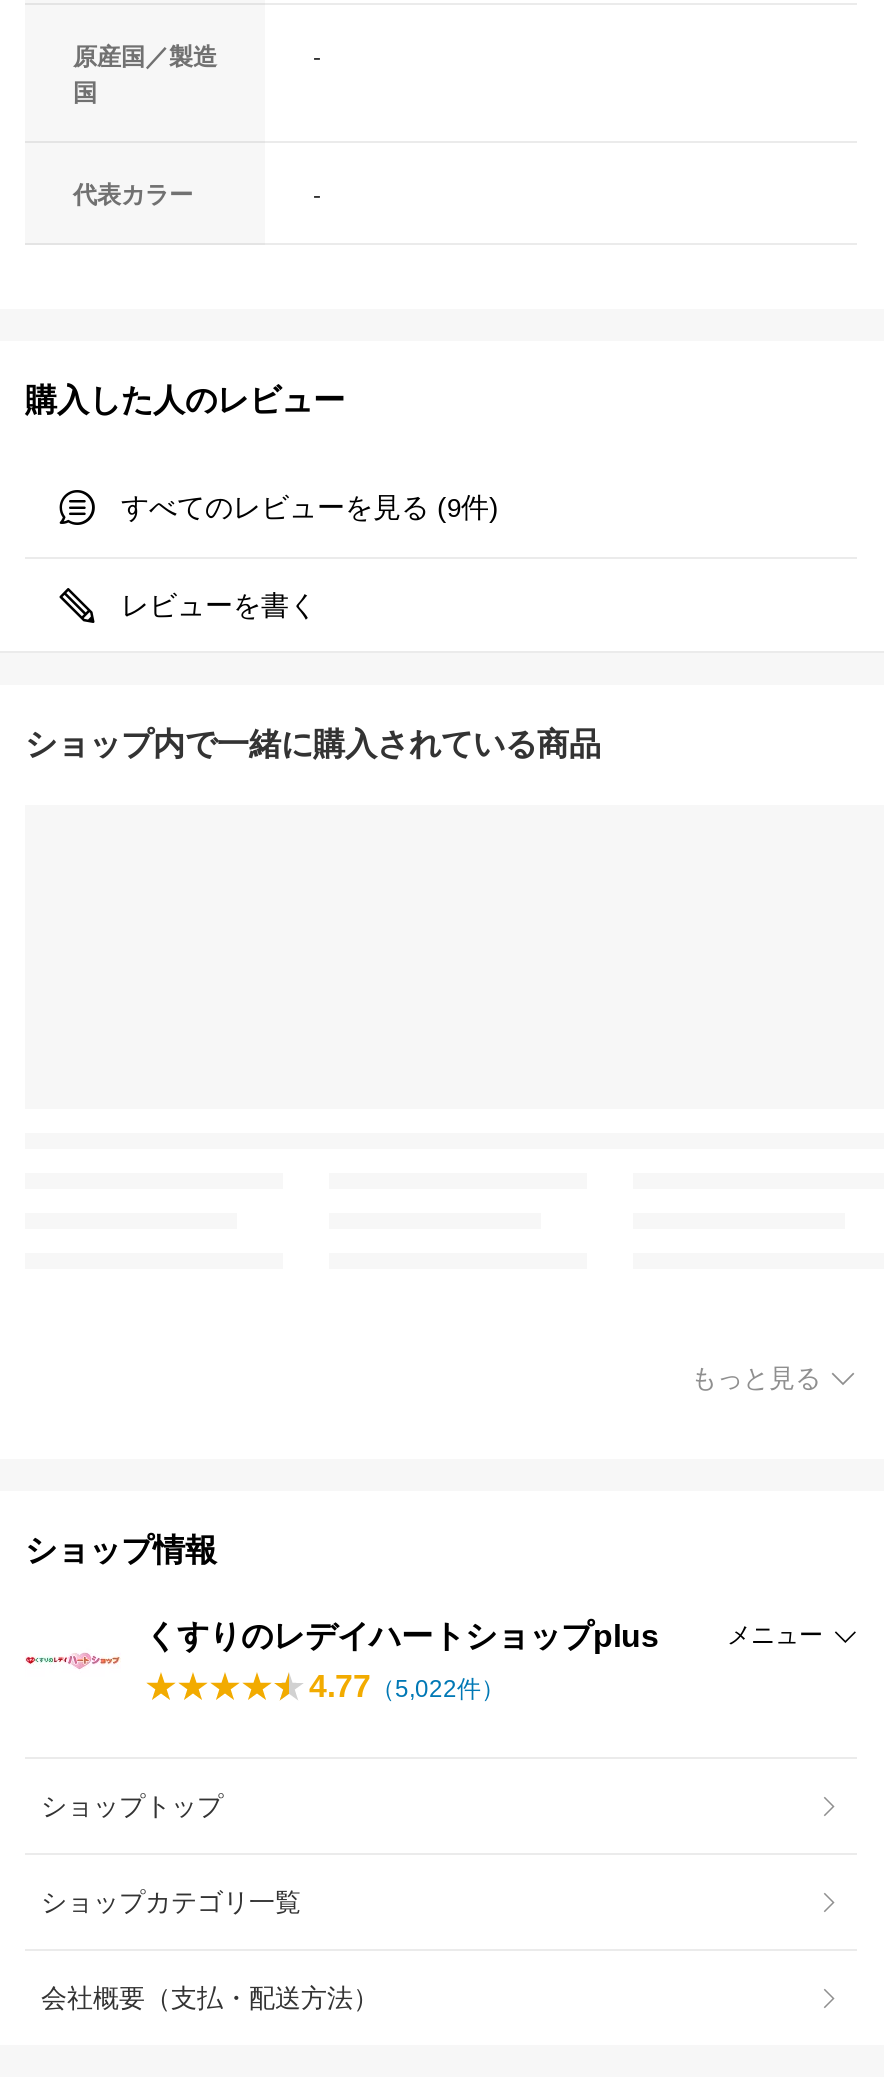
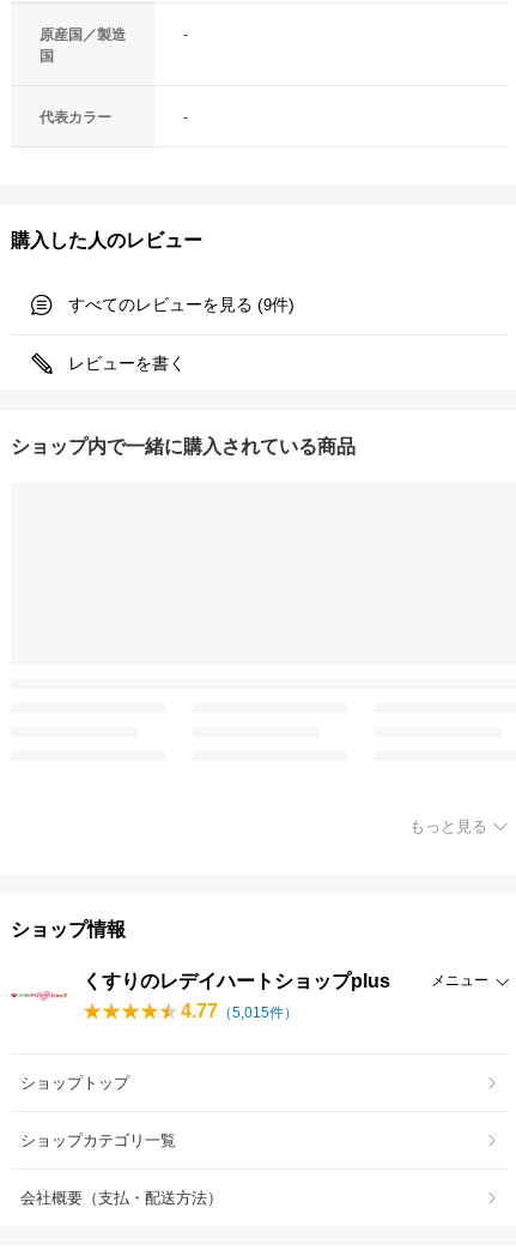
- 4.77（5,022件）
+ 4.77（5,015件）
